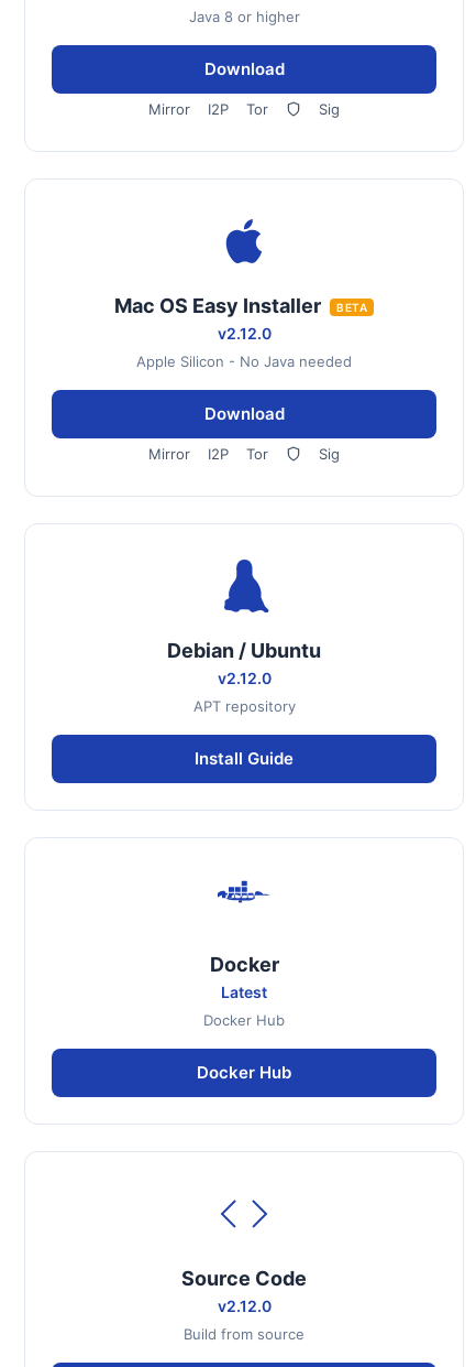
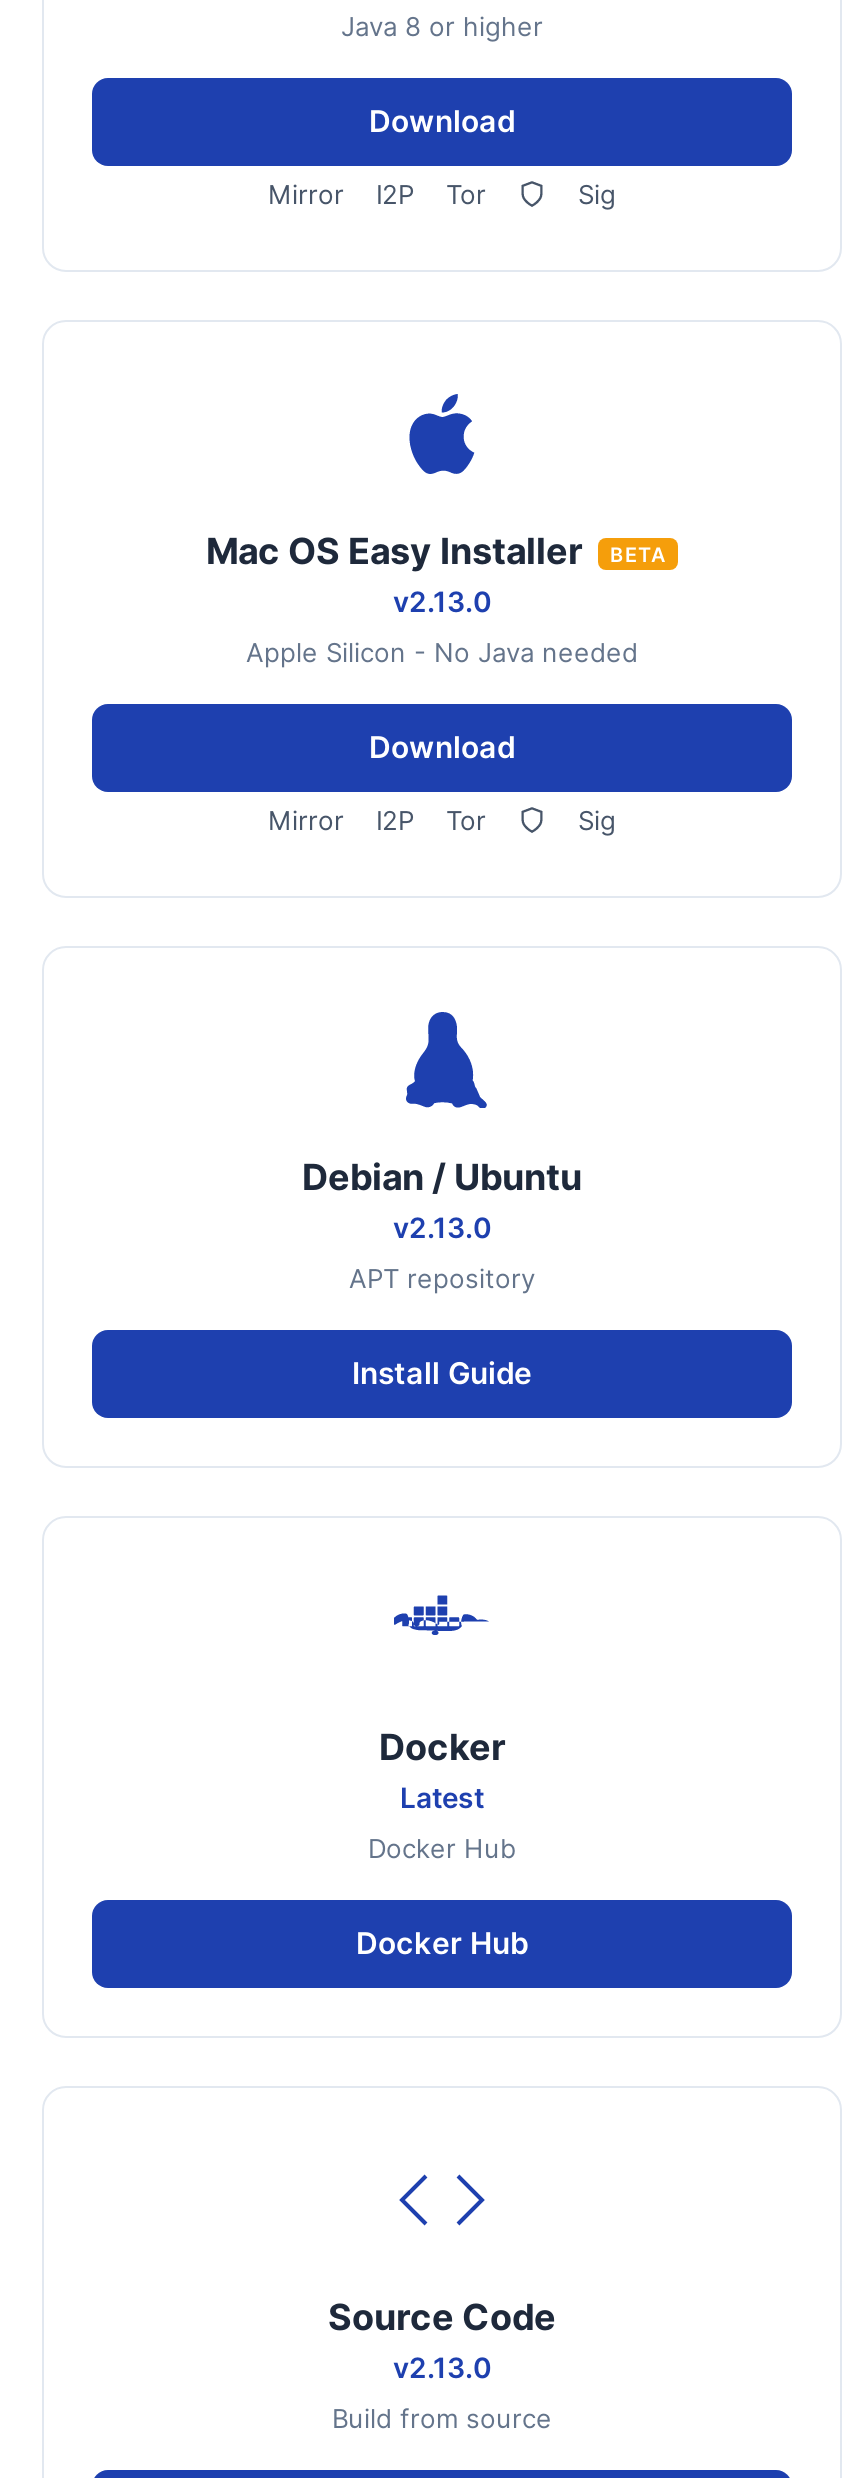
- v2.12.0
+ v2.13.0

- v2.12.0
+ v2.13.0

- v2.12.0
+ v2.13.0
